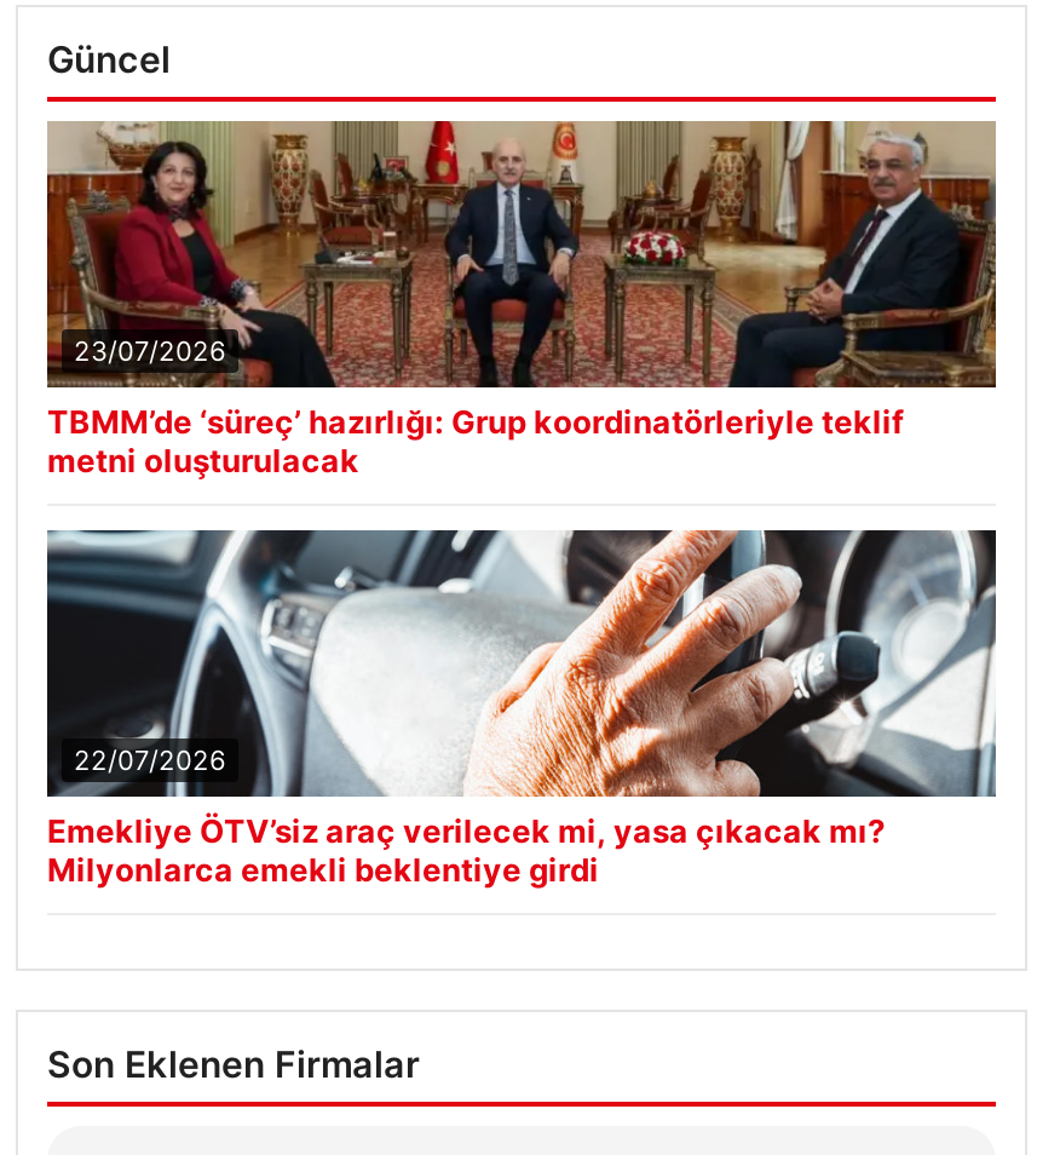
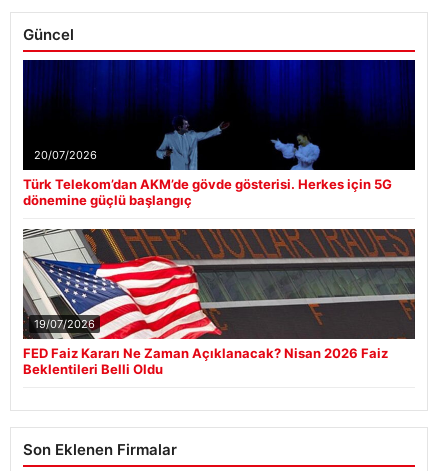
- [image]
- 23/07/2026
+ [image]
+ 20/07/2026

- TBMM’de ‘süreç’ hazırlığı: Grup koordinatörleriyle teklif
- metni oluşturulacak
+ Türk Telekom’dan AKM’de gövde gösterisi. Herkes için 5G
+ dönemine güçlü başlangıç

- [image]
- 22/07/2026
+ [image]
+ 19/07/2026

- Emekliye ÖTV’siz araç verilecek mi, yasa çıkacak mı?
- Milyonlarca emekli beklentiye girdi
+ FED Faiz Kararı Ne Zaman Açıklanacak? Nisan 2026 Faiz
+ Beklentileri Belli Oldu
